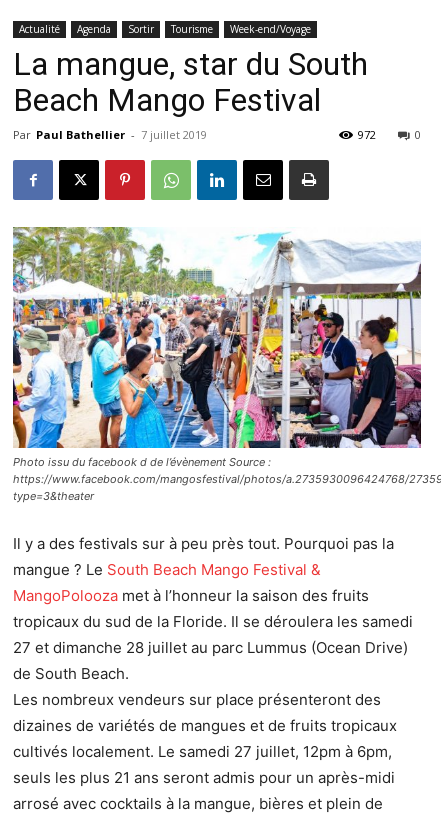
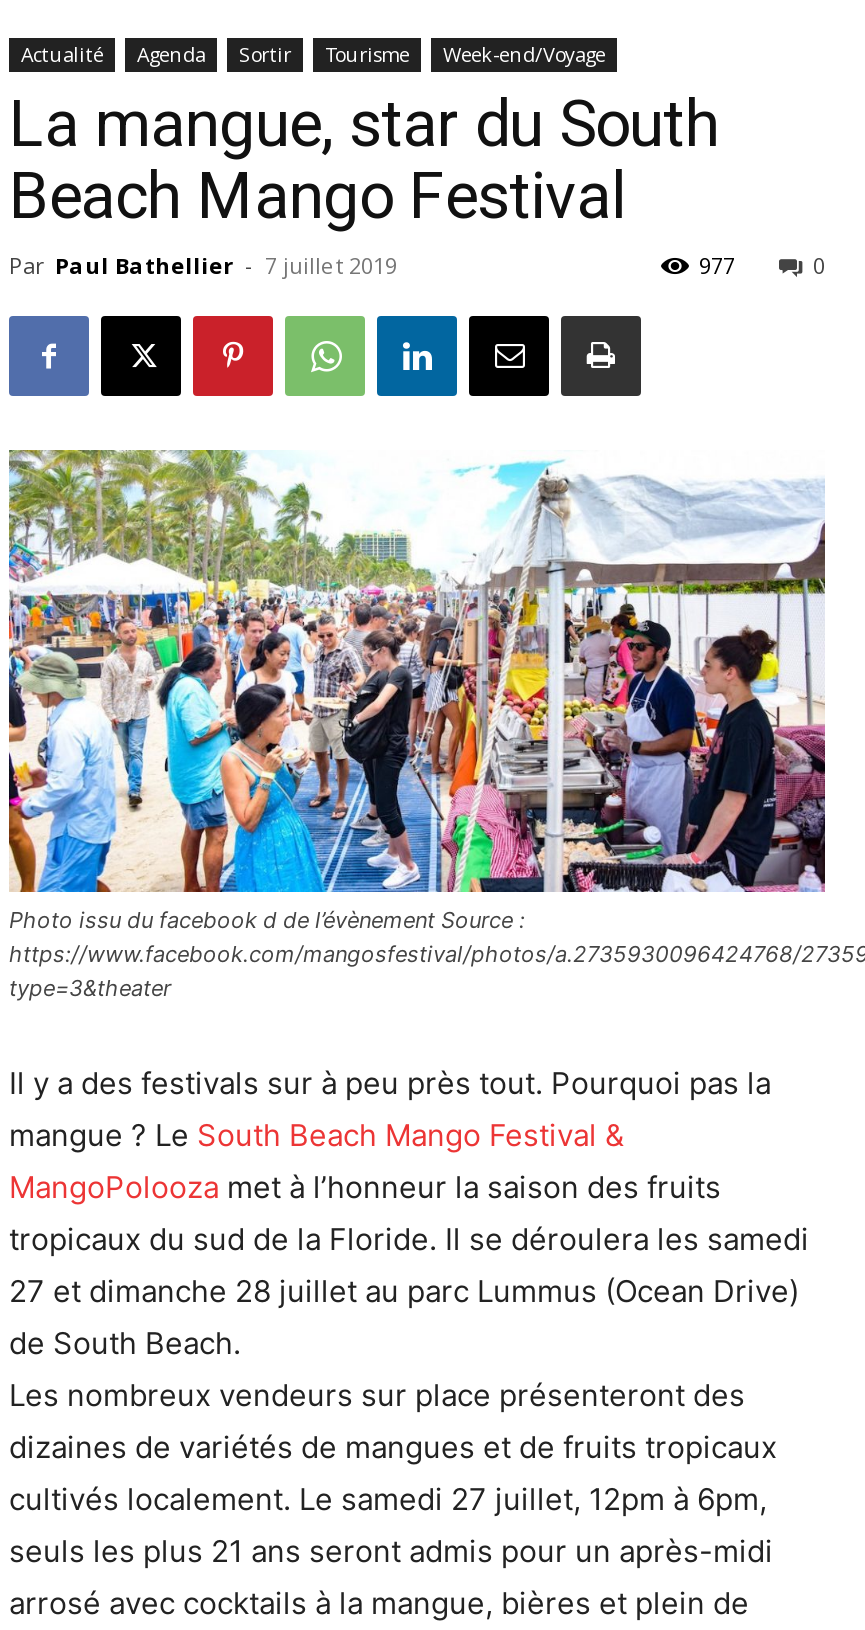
- 972
+ 977
